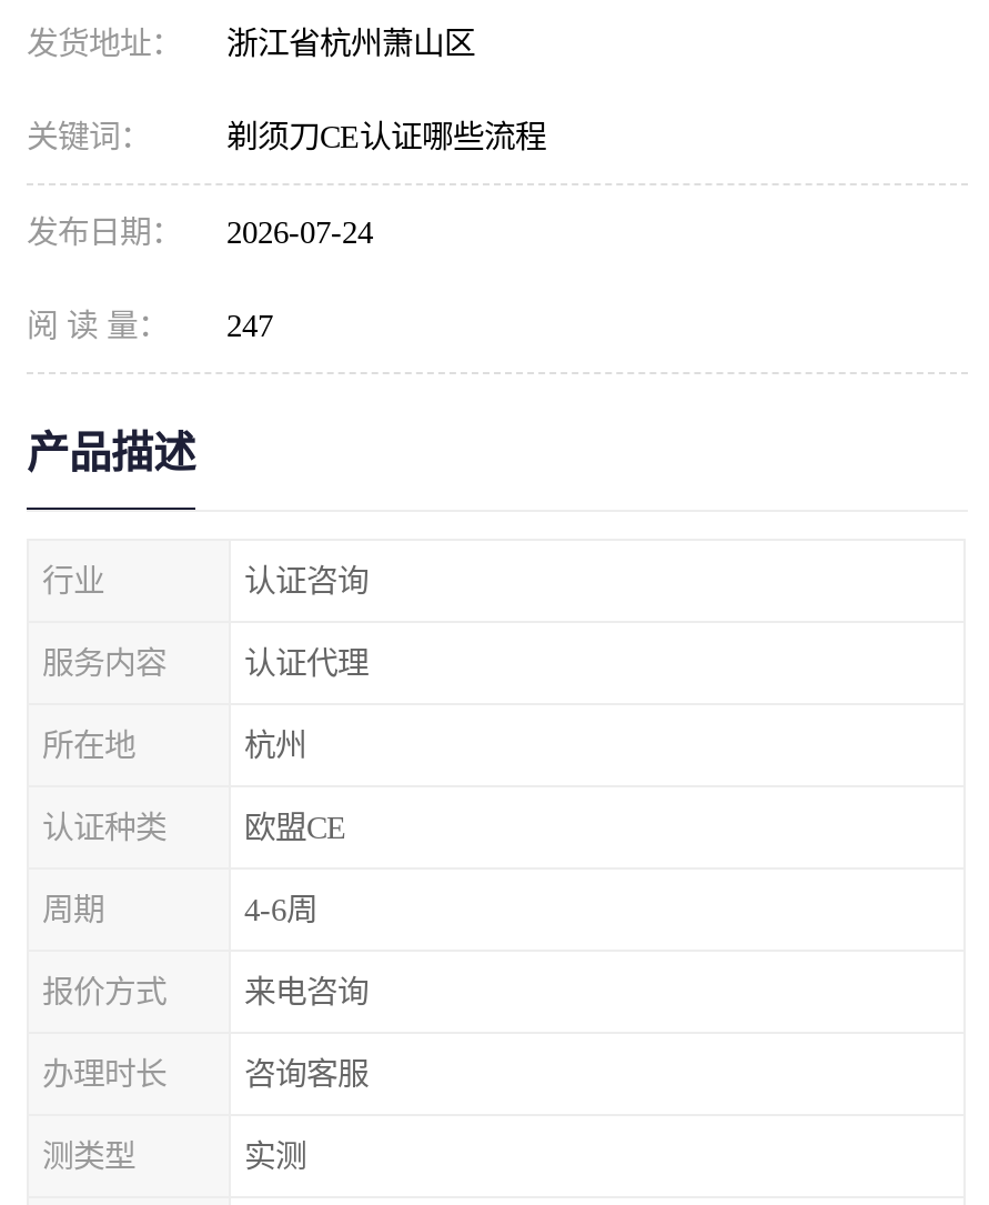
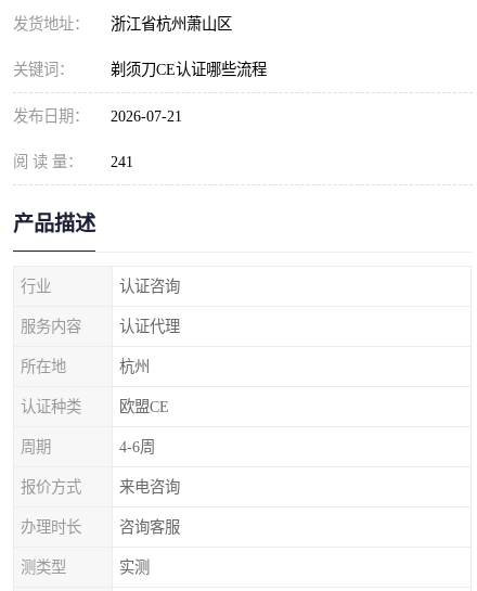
- 发布日期： 2026-07-24
+ 发布日期： 2026-07-21

- 阅 读 量： 247
+ 阅 读 量： 241
